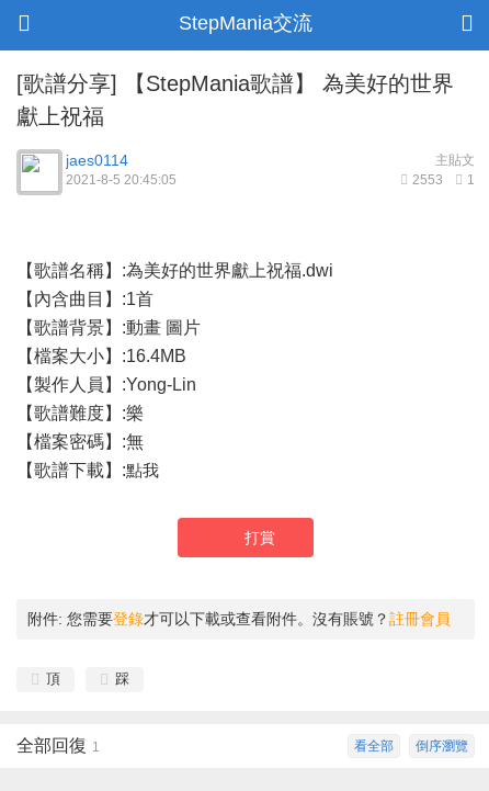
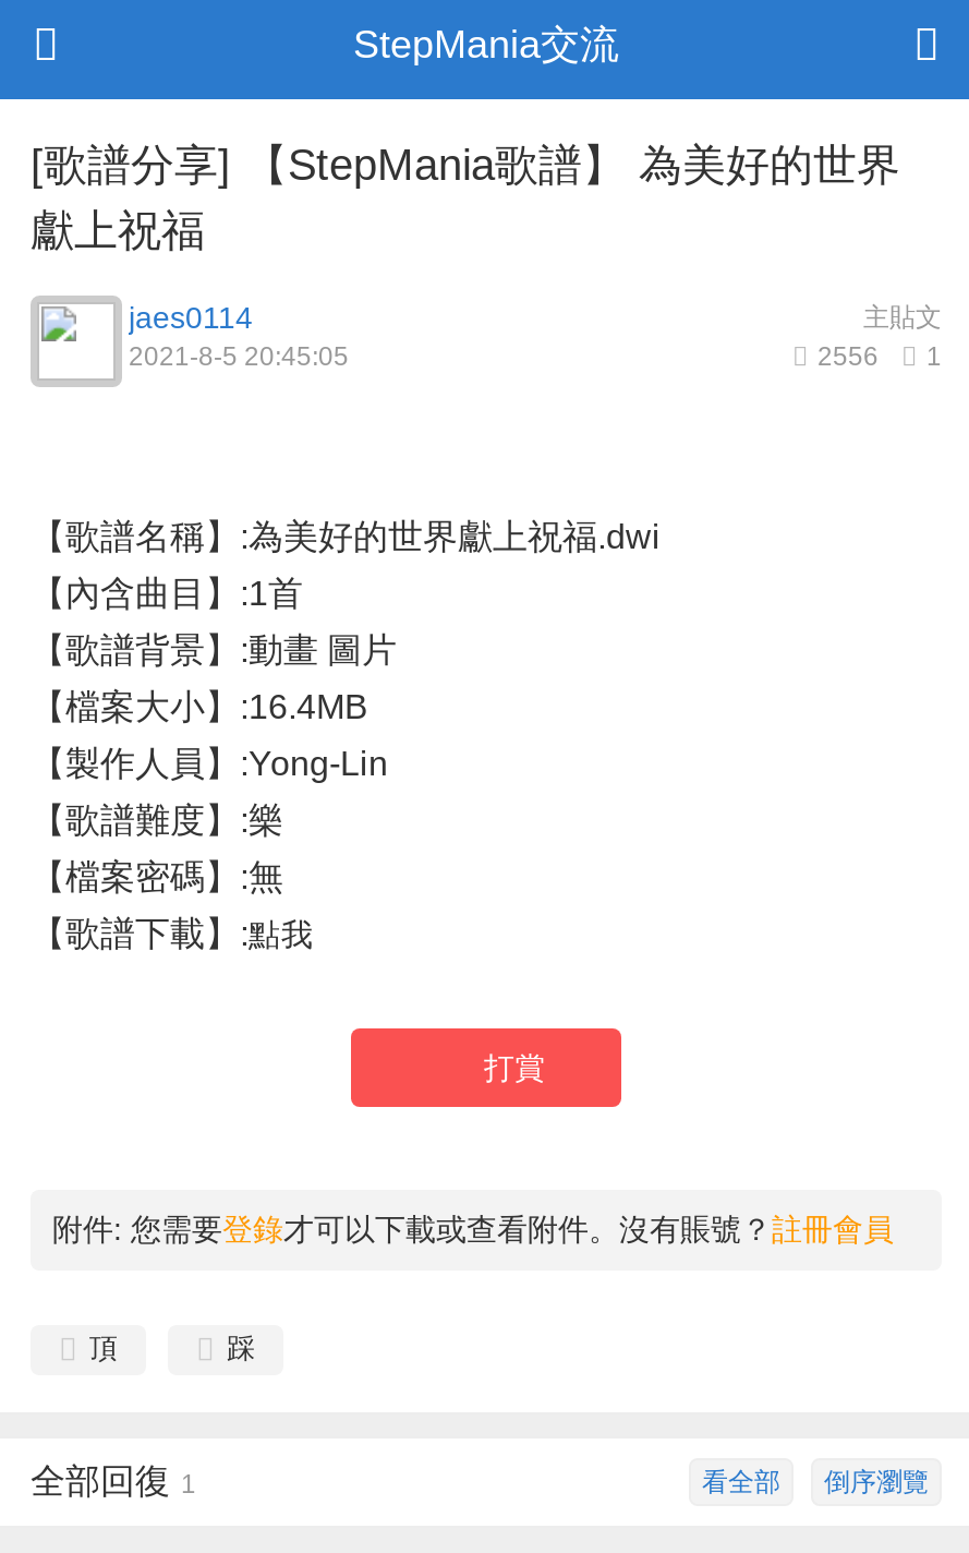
- 2553 1
+ 2556 1
